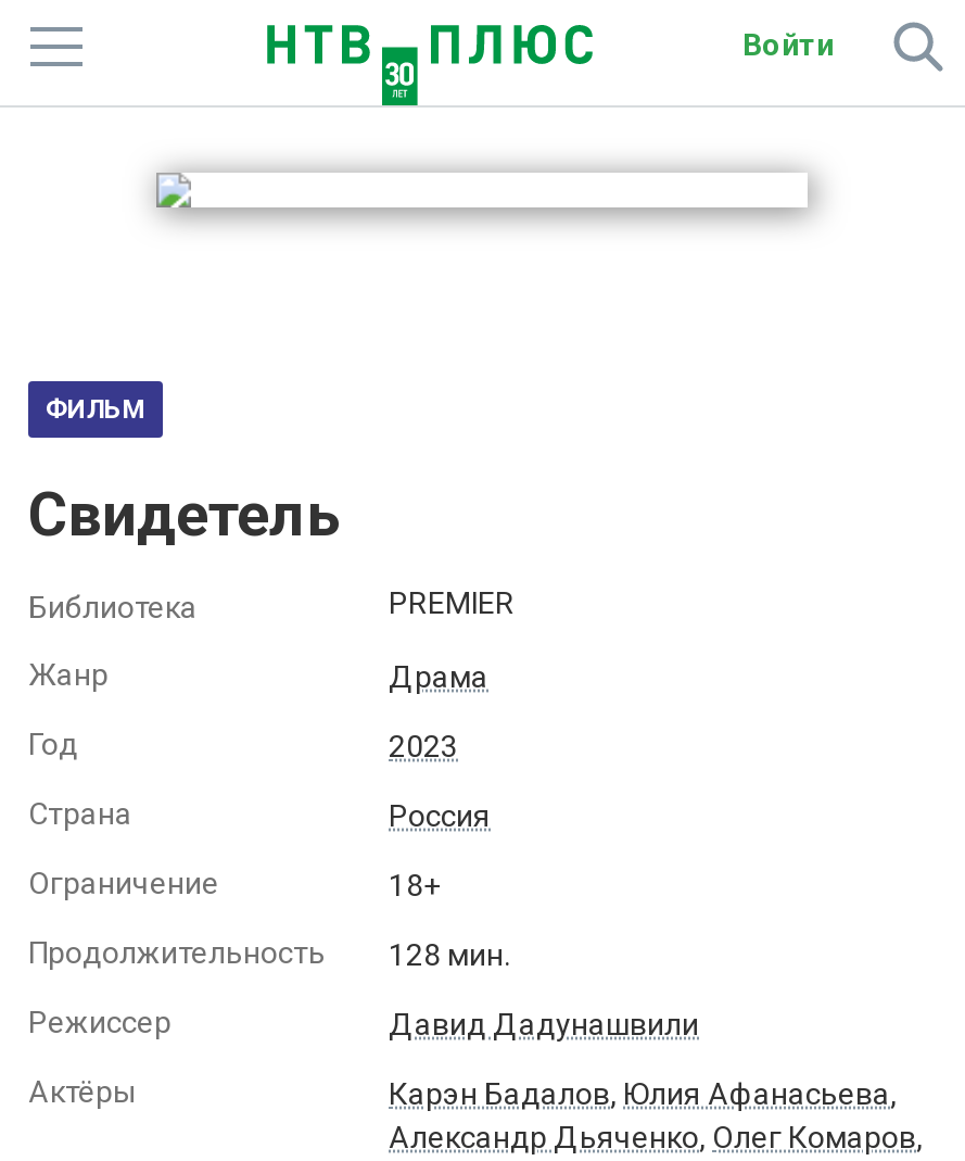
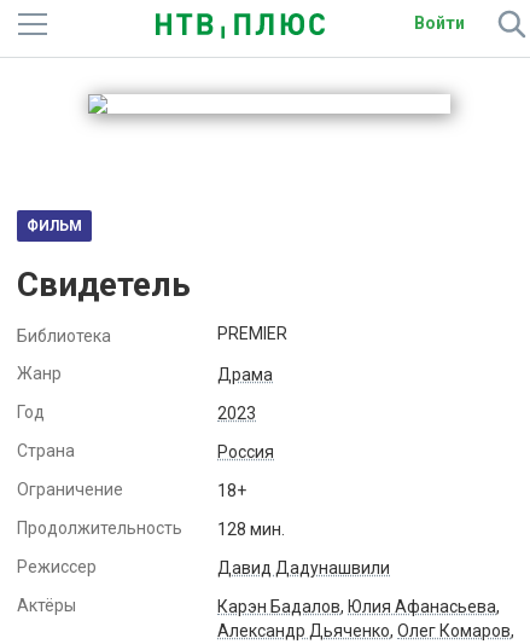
- [image]
+ [image]
